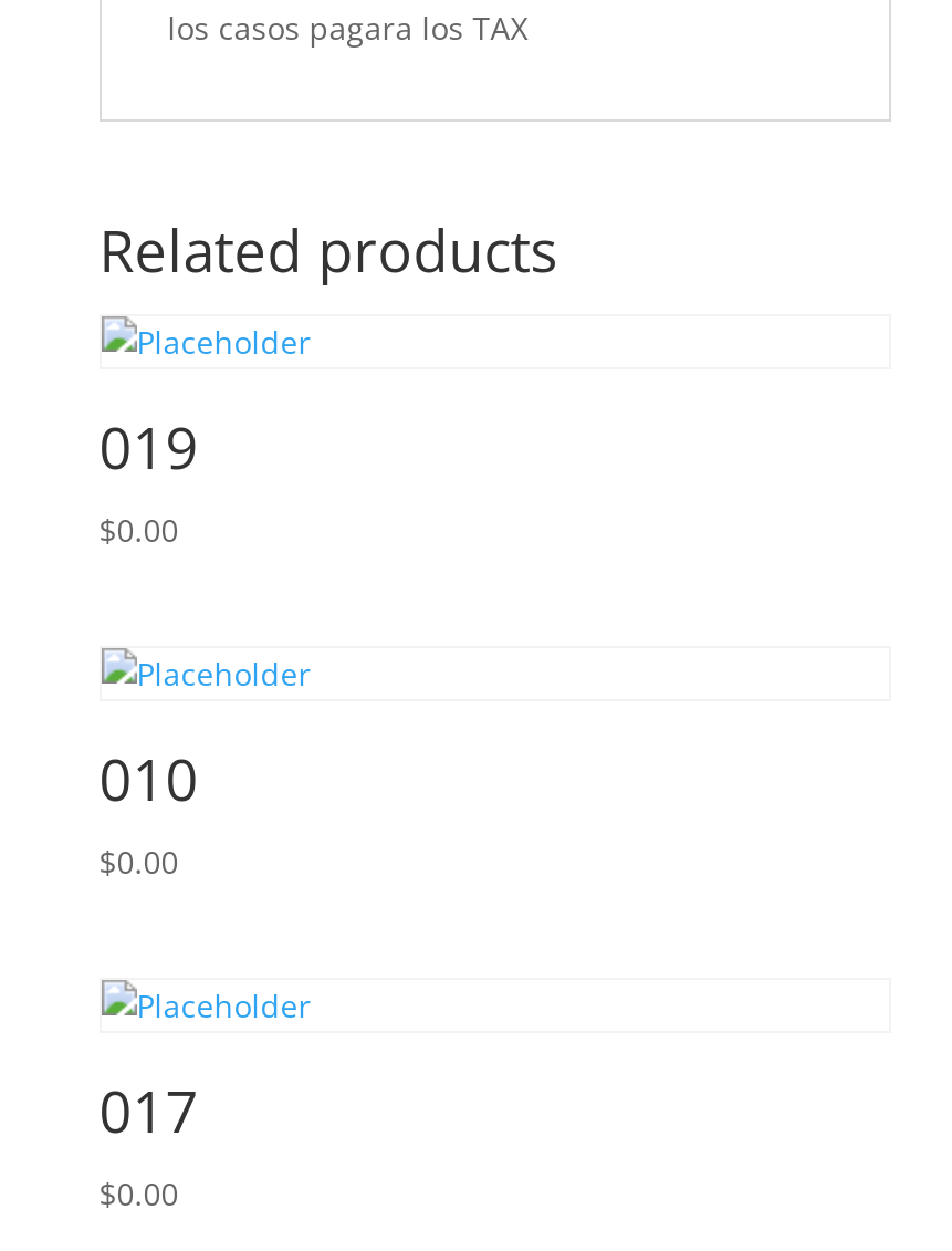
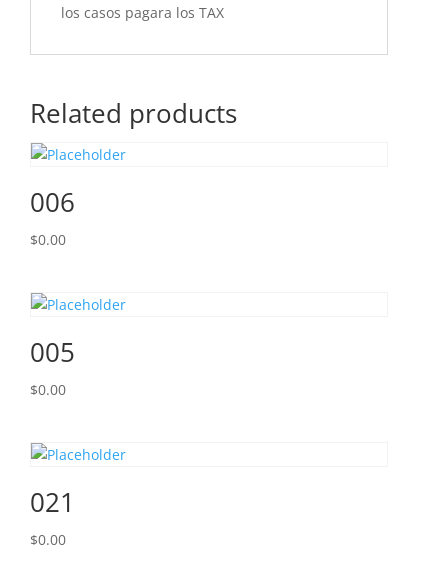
- 019
+ 006

- 010
+ 005

- 017
+ 021
